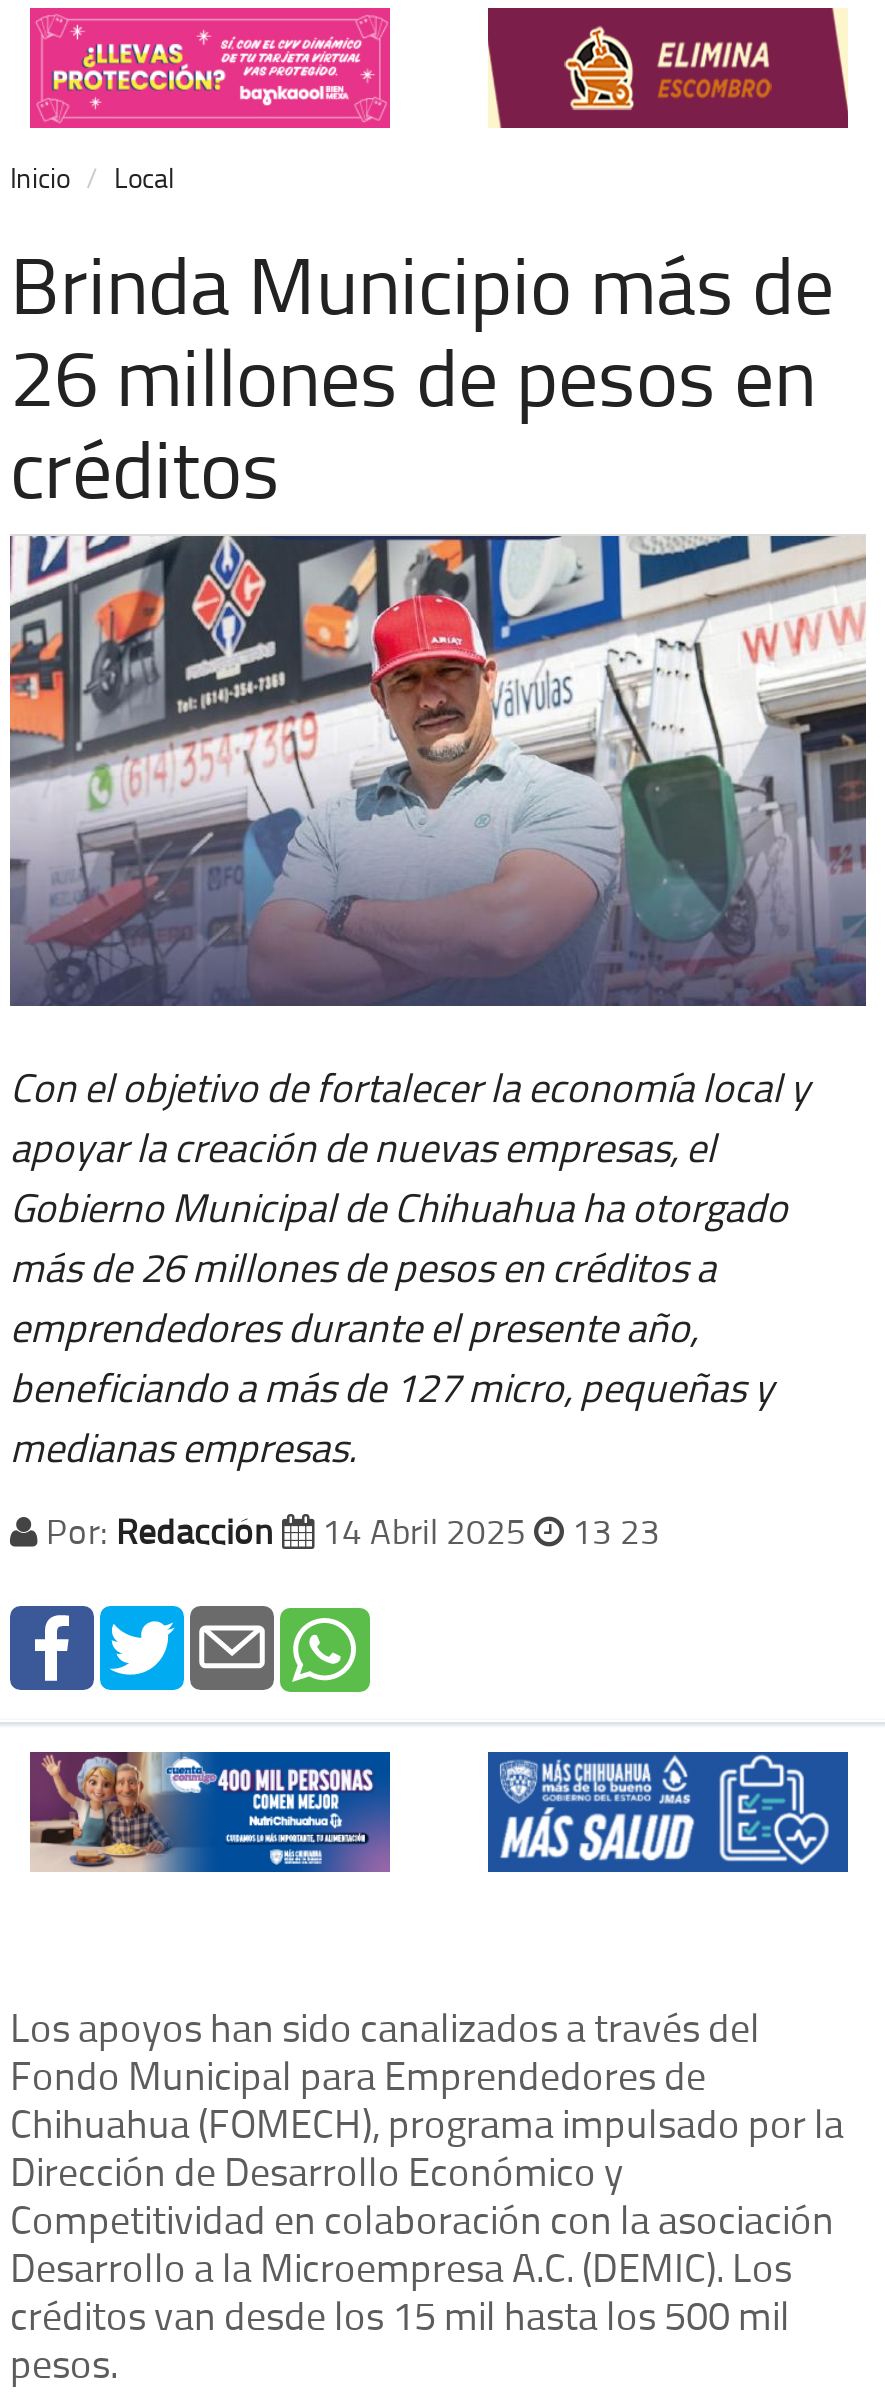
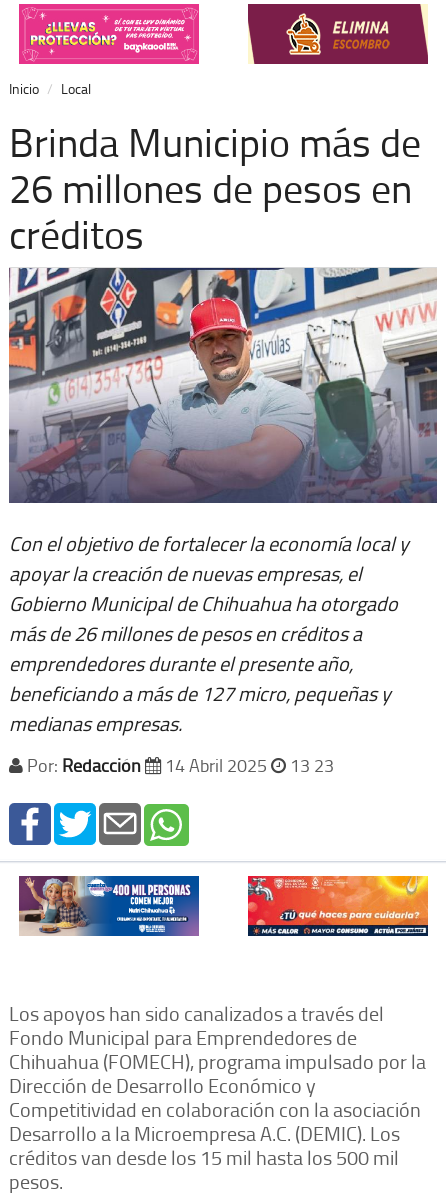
- [image]
+ [image]
